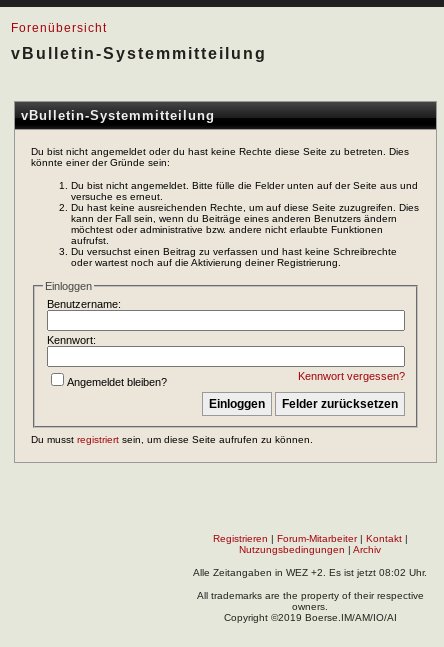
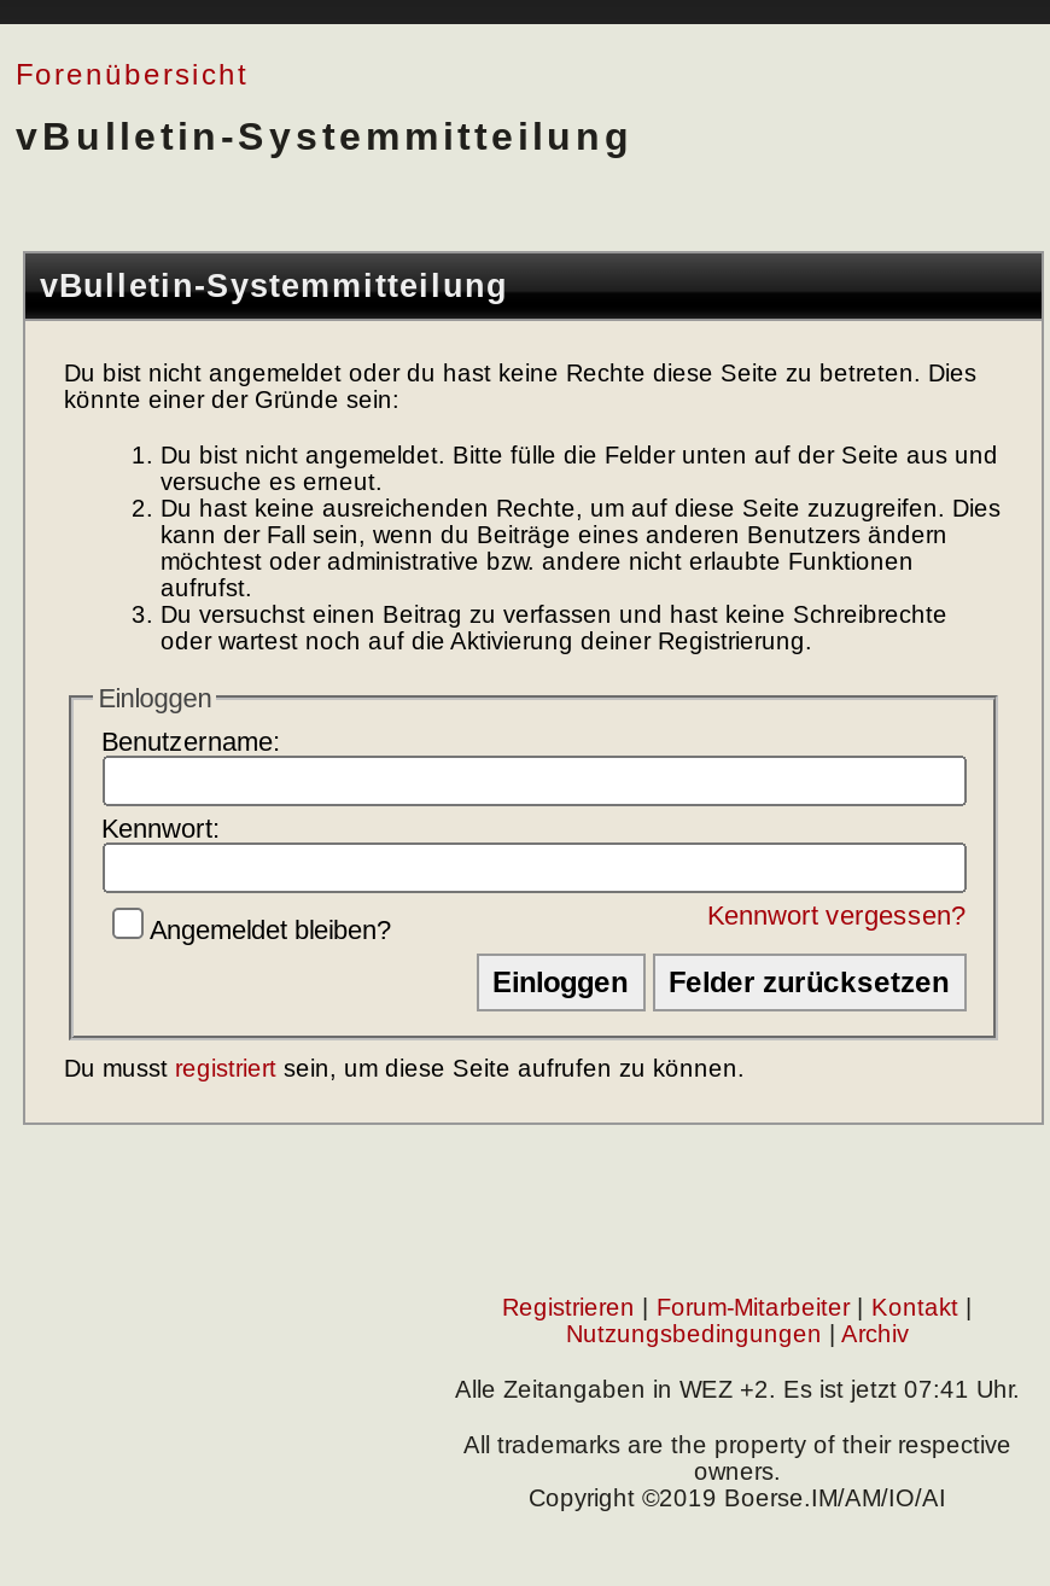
- Alle Zeitangaben in WEZ +2. Es ist jetzt 08:02 Uhr.
+ Alle Zeitangaben in WEZ +2. Es ist jetzt 07:41 Uhr.
